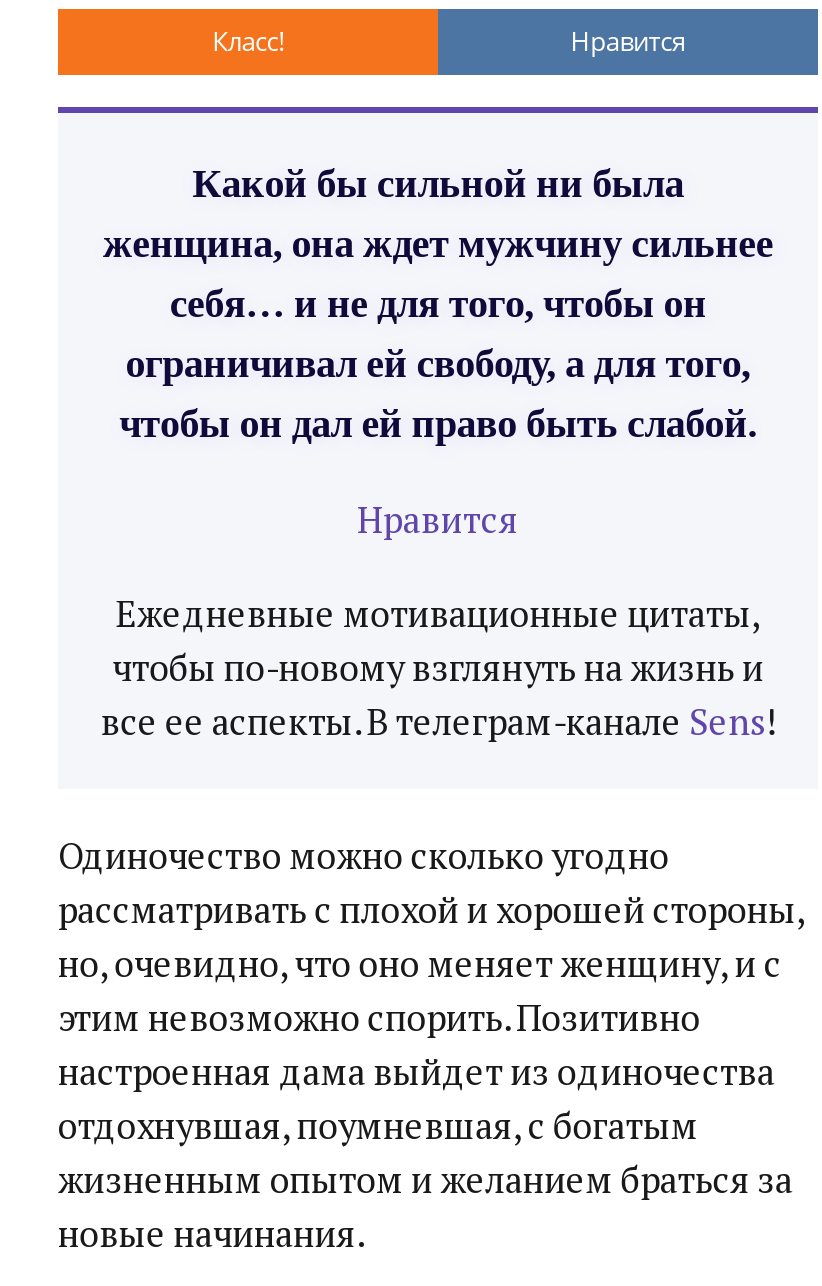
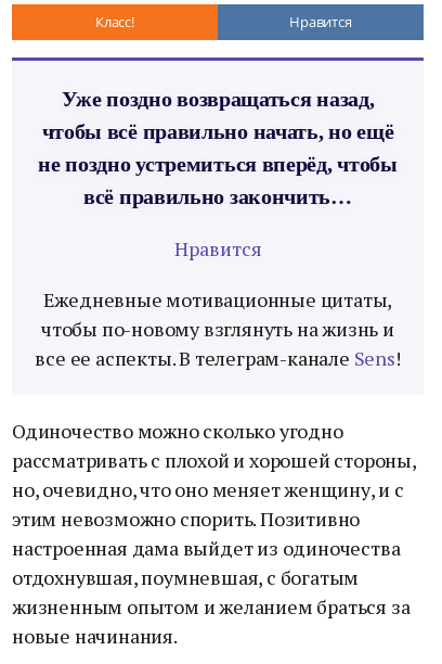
- Какой бы сильной ни была
- женщина, она ждет мужчину сильнее
- себя… и не для того, чтобы он
- ограничивал ей свободу, а для того,
- чтобы он дал ей право быть слабой.
+ Уже поздно возвращаться назад,
+ чтобы всё правильно начать, но ещё
+ не поздно устремиться вперёд, чтобы
+ всё правильно закончить…
